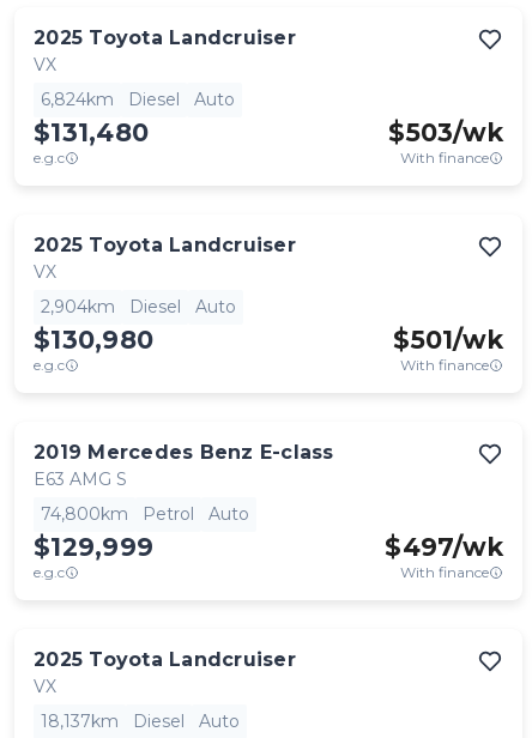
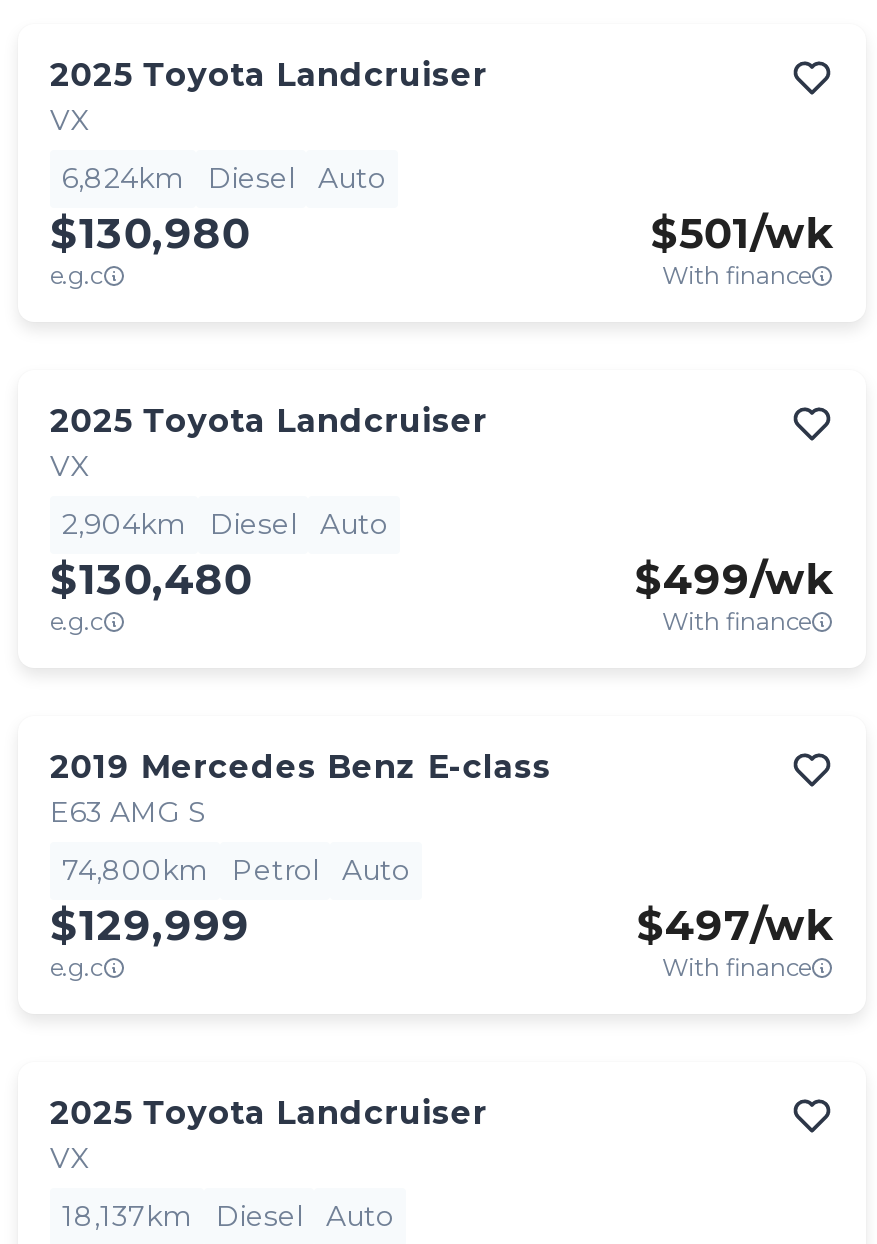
- $131,480
+ $130,980

- $503/wk
+ $501/wk

- $130,980
+ $130,480

- $501/wk
+ $499/wk
